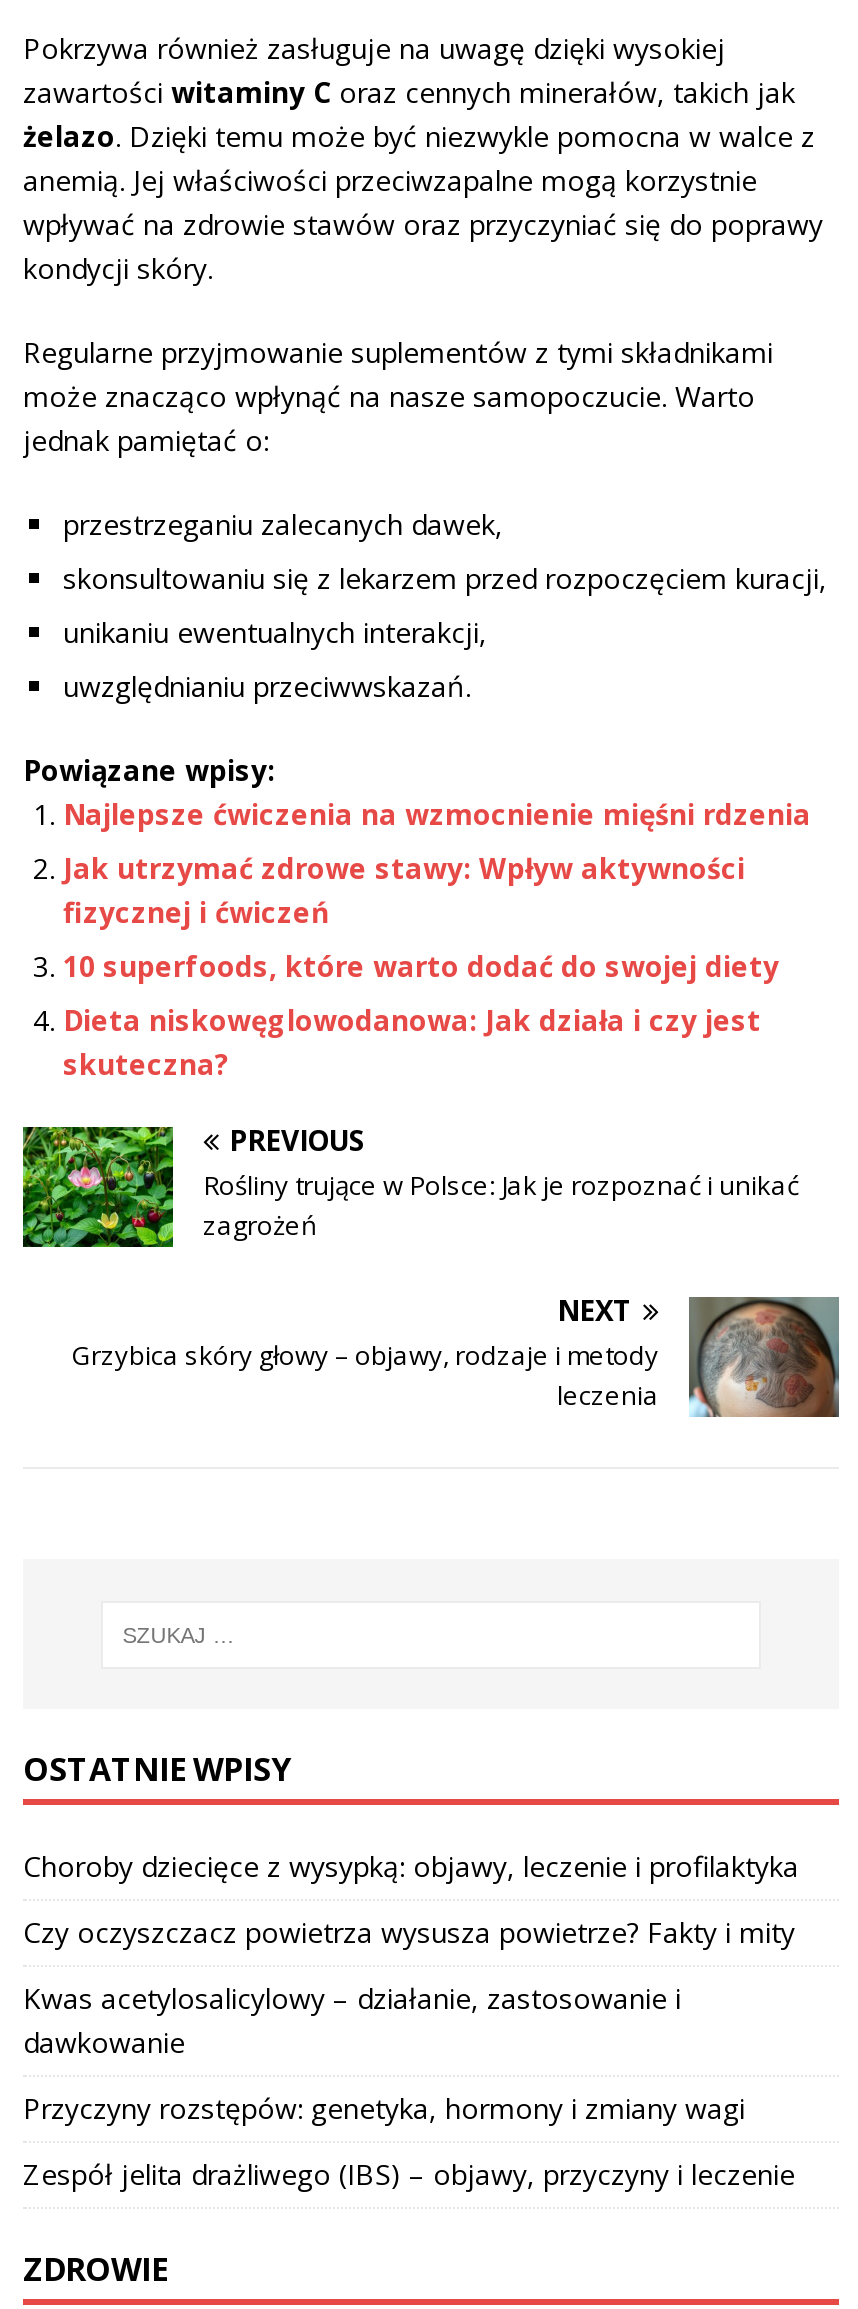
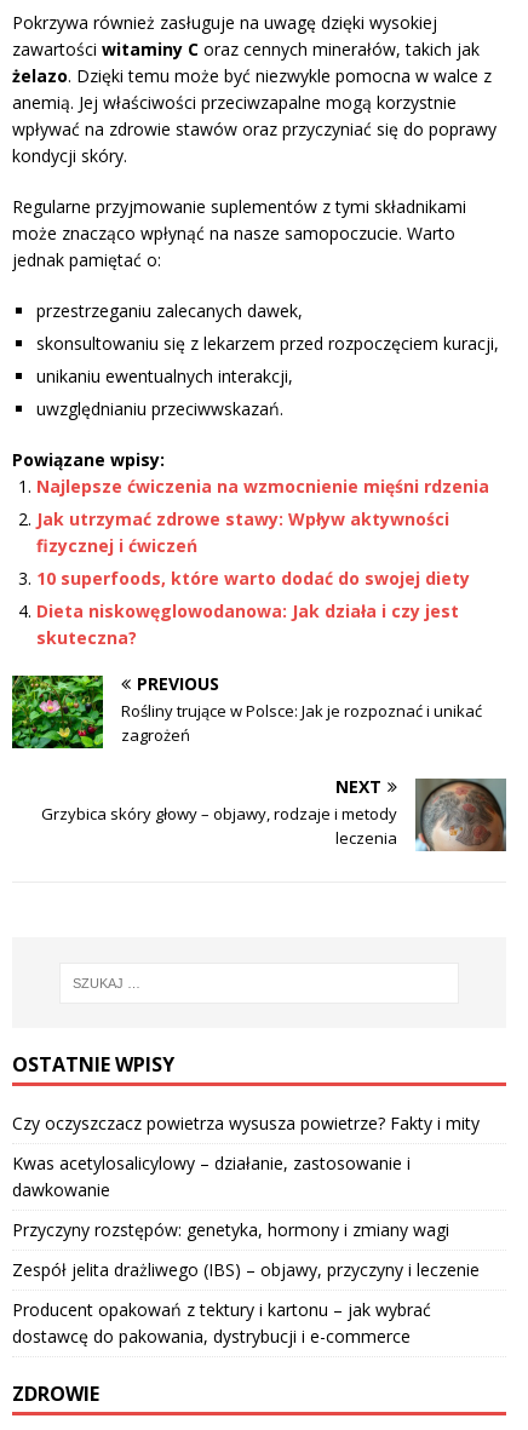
- Choroby dziecięce z wysypką: objawy, leczenie i profilaktyka

moved up: Czy oczyszczacz powietrza wysusza powietrze? Fakty i mity | Kwas acetylosalicylowy – działanie, zastosowanie i | dawkowanie | Przyczyny rozstępów: genetyka, hormony i zmiany wagi | Zespół jelita drażliwego (IBS) – objawy, przyczyny i leczenie

+ Producent opakowań z tektury i kartonu – jak wybrać
+ dostawcę do pakowania, dystrybucji i e-commerce
